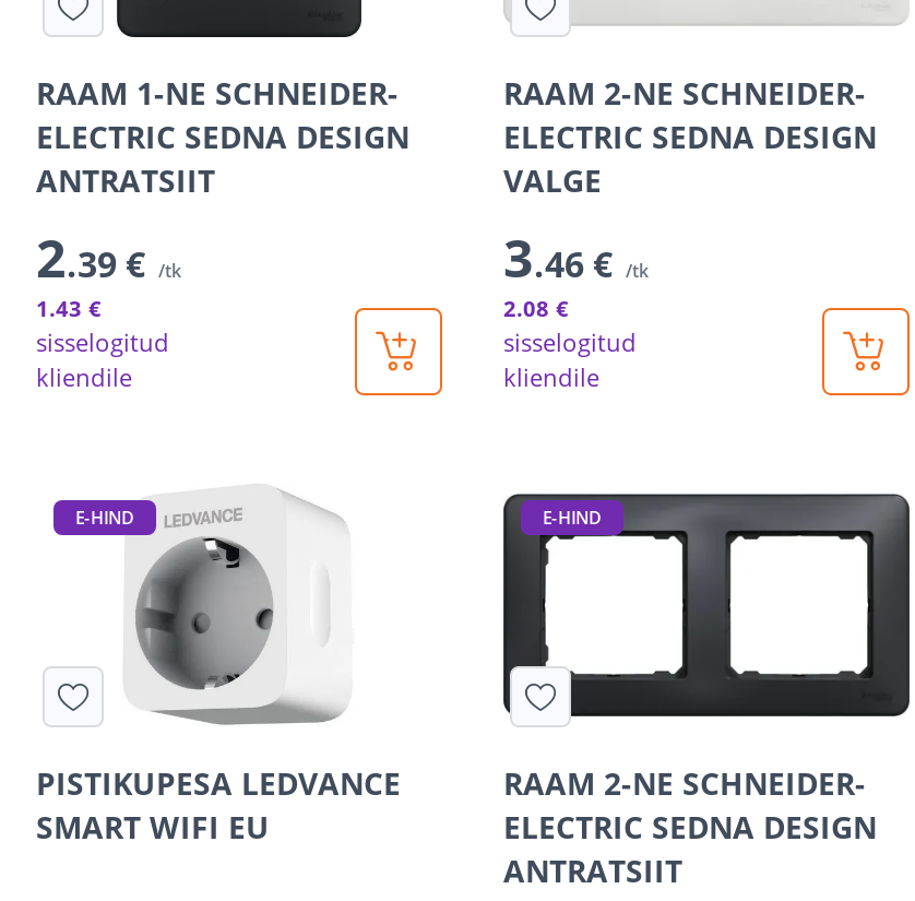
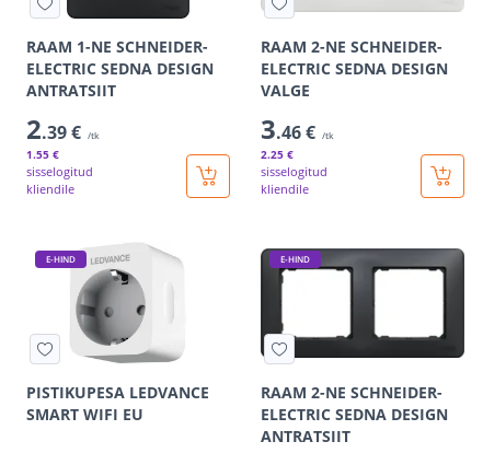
- 1.43 €
+ 1.55 €

- 2.08 €
+ 2.25 €
